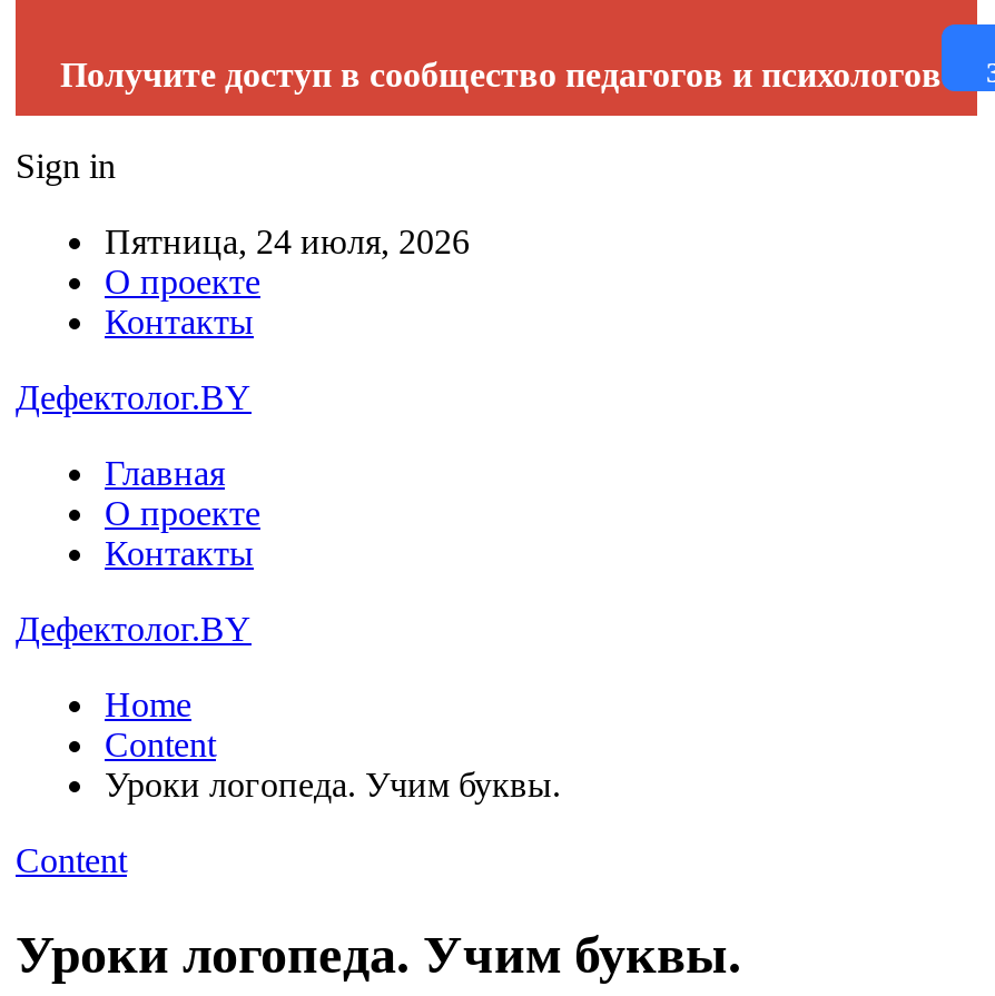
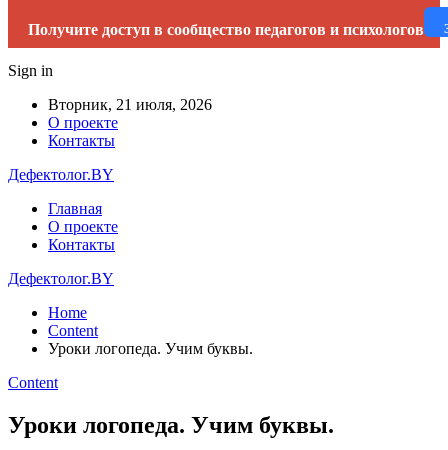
- Пятница, 24 июля, 2026
+ Вторник, 21 июля, 2026
